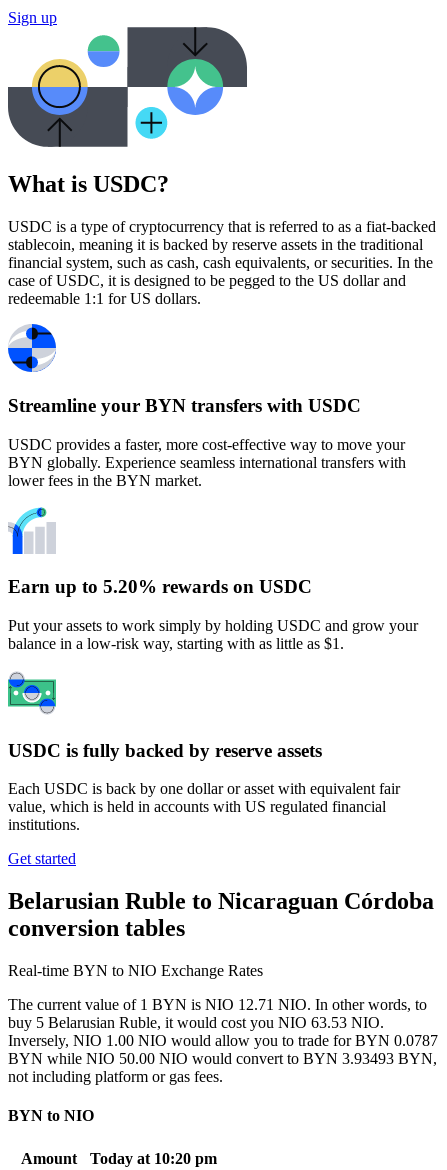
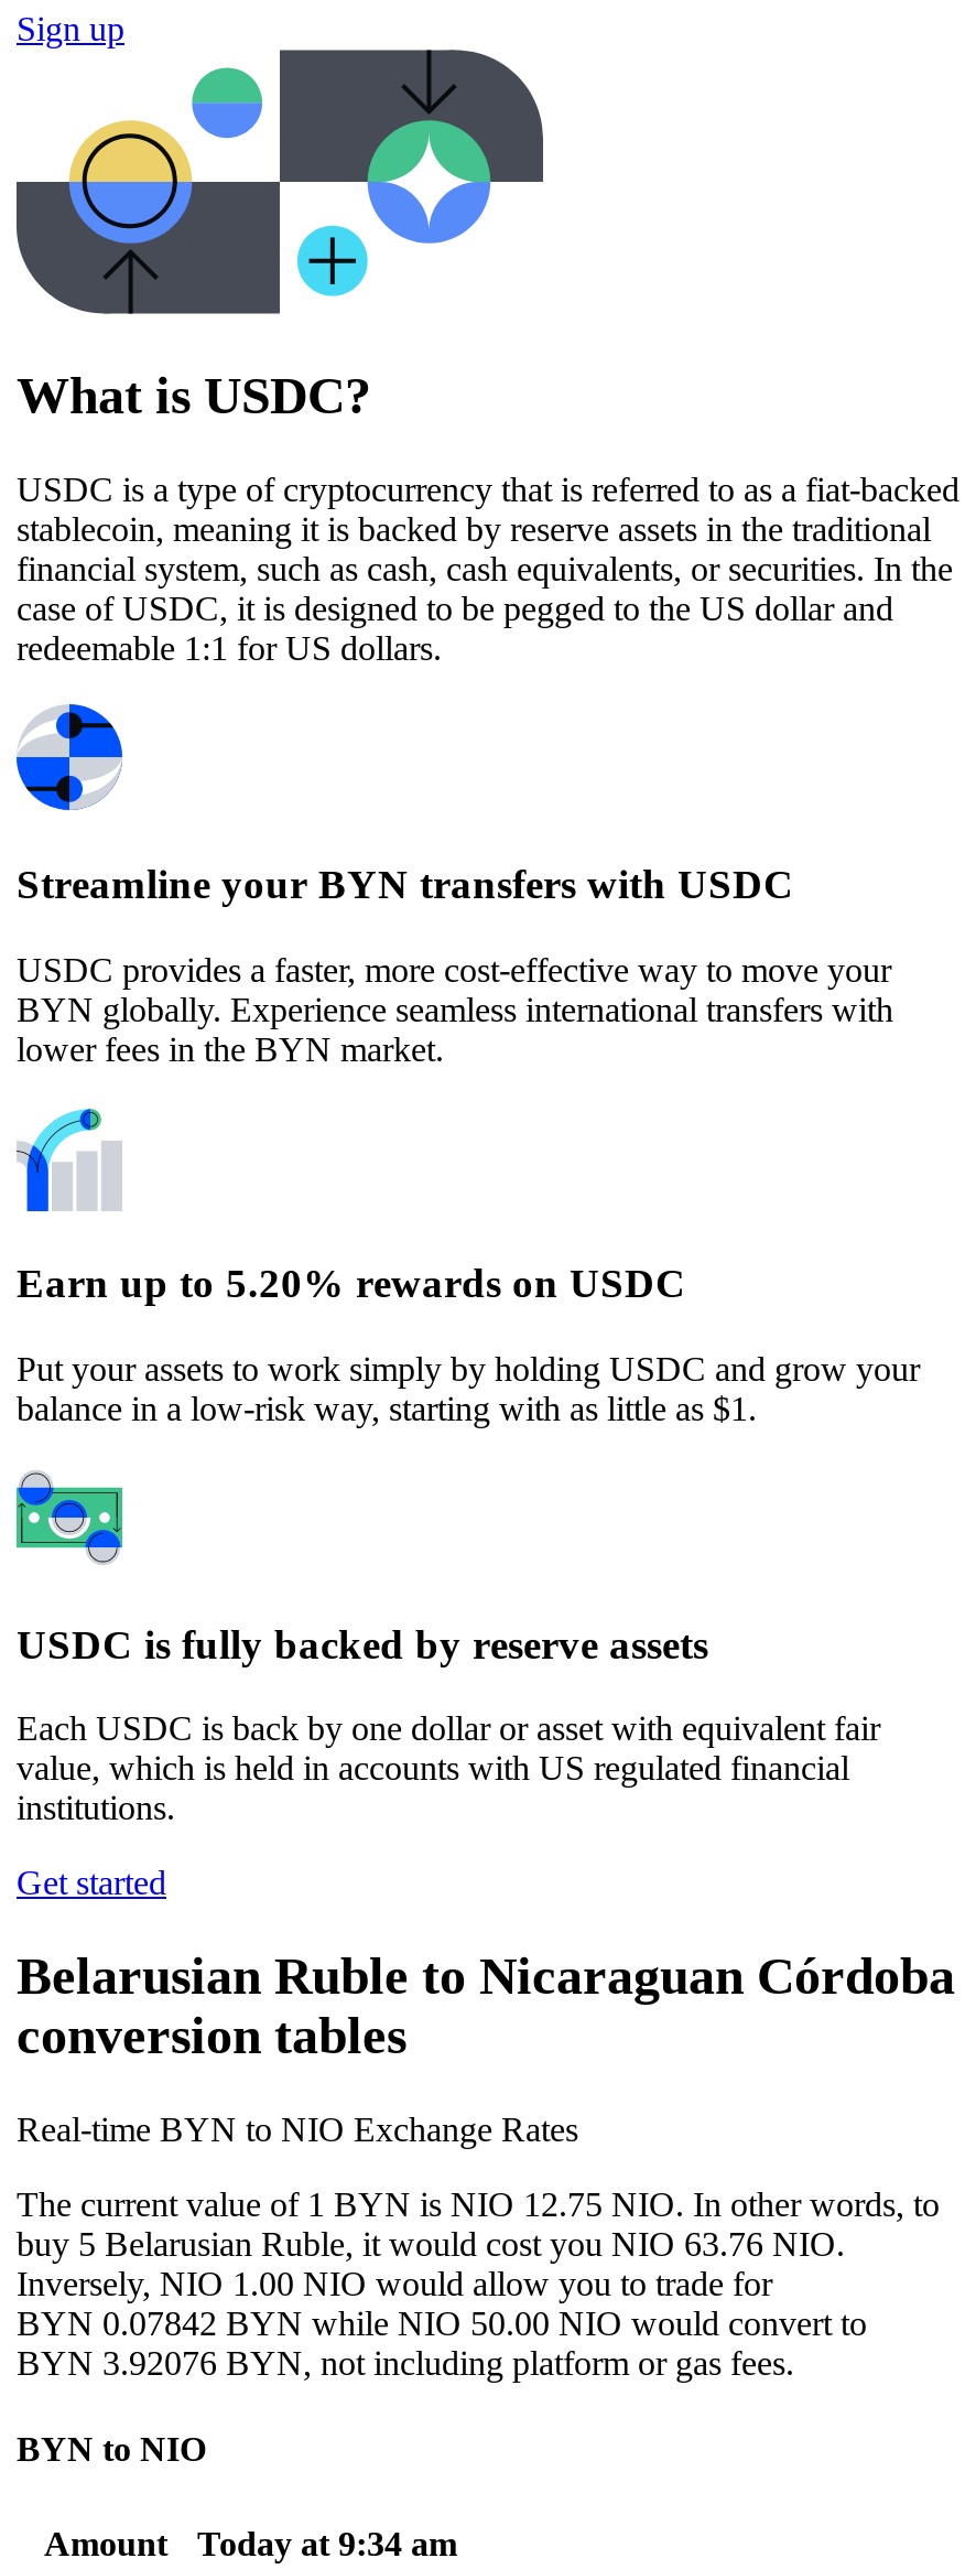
- The current value of 1 BYN is NIO 12.71 NIO. In other words, to
- buy 5 Belarusian Ruble, it would cost you NIO 63.53 NIO.
- Inversely, NIO 1.00 NIO would allow you to trade for BYN 0.0787
- BYN while NIO 50.00 NIO would convert to BYN 3.93493 BYN,
- not including platform or gas fees.
+ The current value of 1 BYN is NIO 12.75 NIO. In other words, to
+ buy 5 Belarusian Ruble, it would cost you NIO 63.76 NIO.
+ Inversely, NIO 1.00 NIO would allow you to trade for
+ BYN 0.07842 BYN while NIO 50.00 NIO would convert to
+ BYN 3.92076 BYN, not including platform or gas fees.

- Amount Today at 10:20 pm
+ Amount Today at 9:34 am
